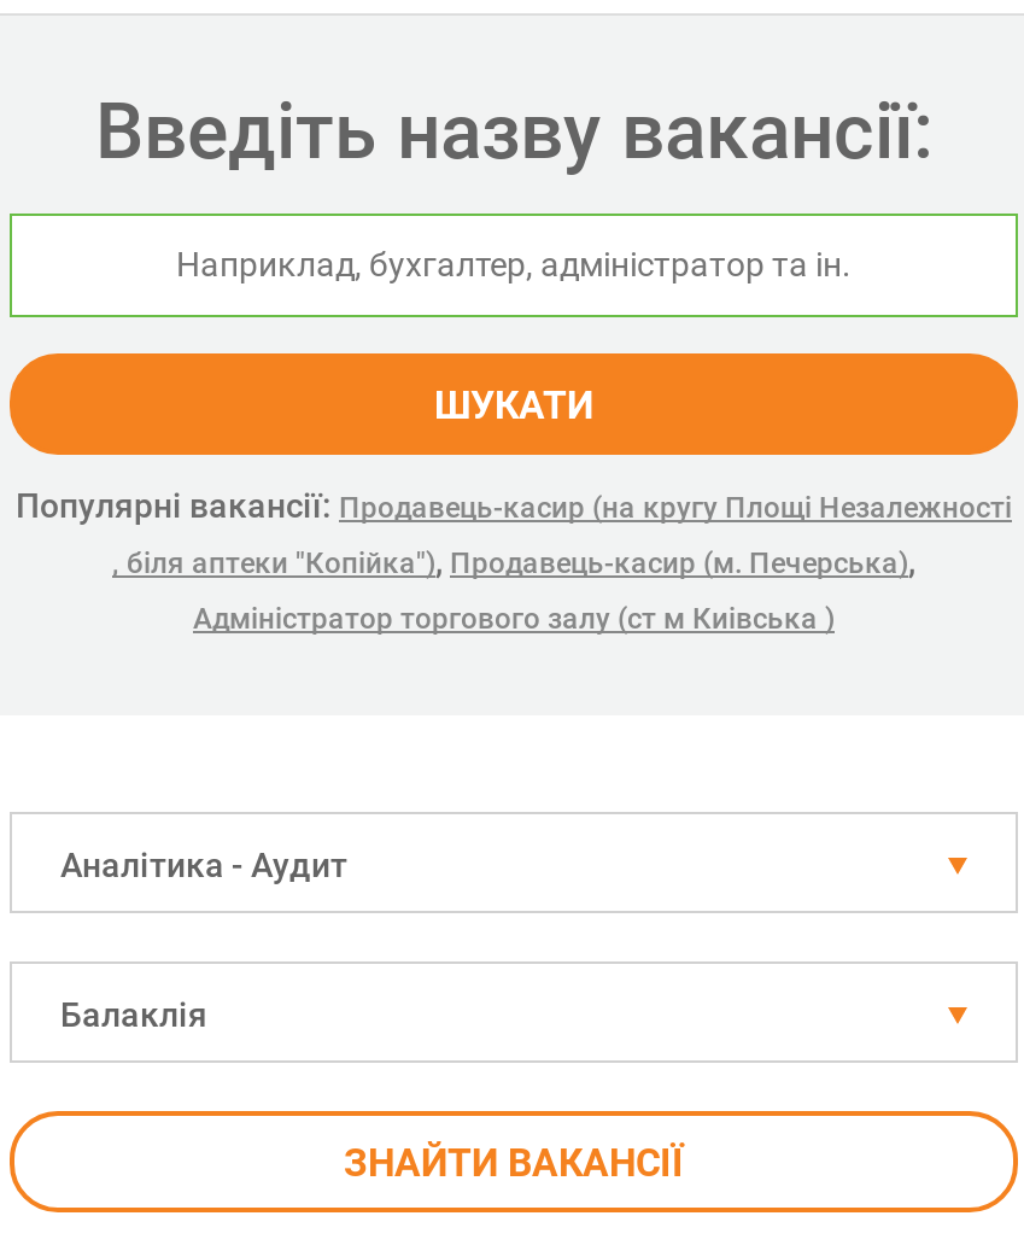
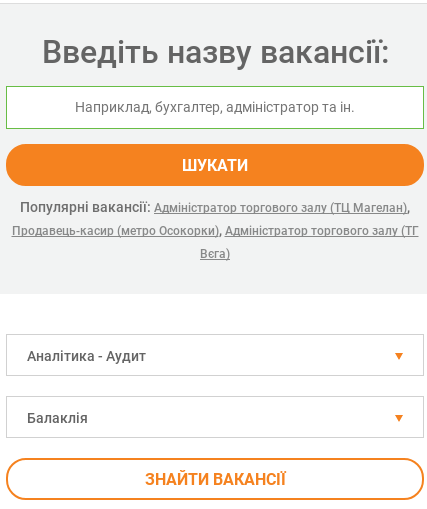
- Популярні вакансії: Продавець-касир (на кругу Площі Незалежності
- , біля аптеки "Копійка"), Продавець-касир (м. Печерська),
+ Популярні вакансії: Адміністратор торгового залу (ТЦ Магелан),
+ Продавець-касир (метро Осокорки), Адміністратор торгового залу (ТГ

- Адміністратор торгового залу (ст м Киівська )
+ Вєга)
